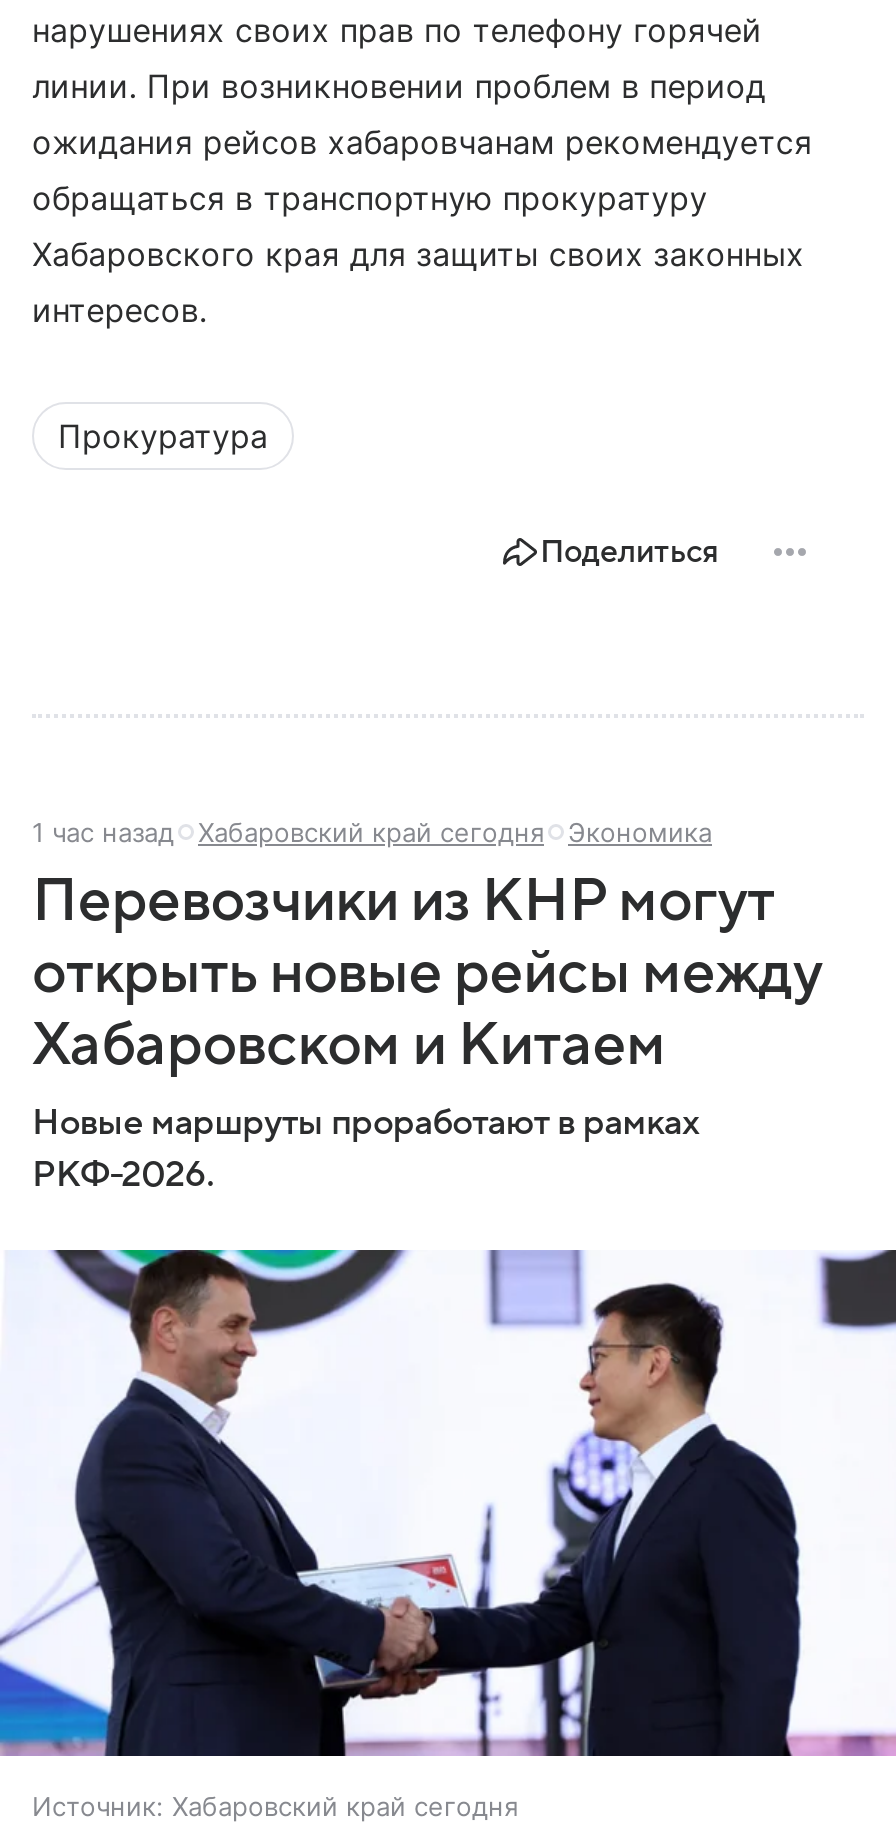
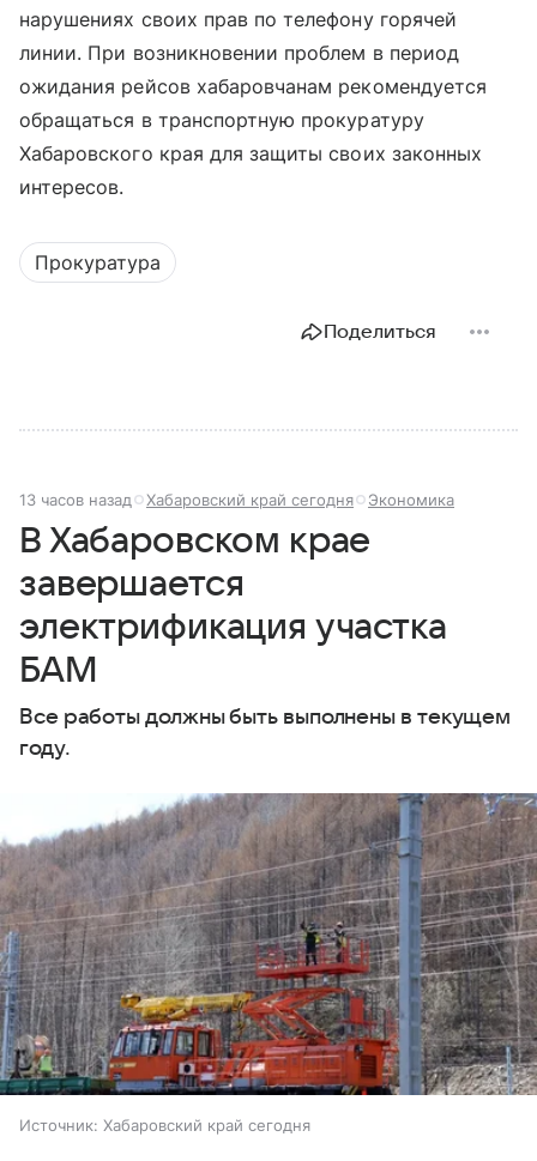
- 1 час назад Хабаровский край сегодня Экономика
+ 13 часов назад Хабаровский край сегодня Экономика

- Перевозчики из КНР могут
- открыть новые рейсы между
- Хабаровском и Китаем
- Новые маршруты проработают в рамках
- РКФ-2026.
+ В Хабаровском крае
+ завершается
+ электрификация участка
+ БАМ
+ Все работы должны быть выполнены в текущем
+ году.

- [image]
+ [image]
